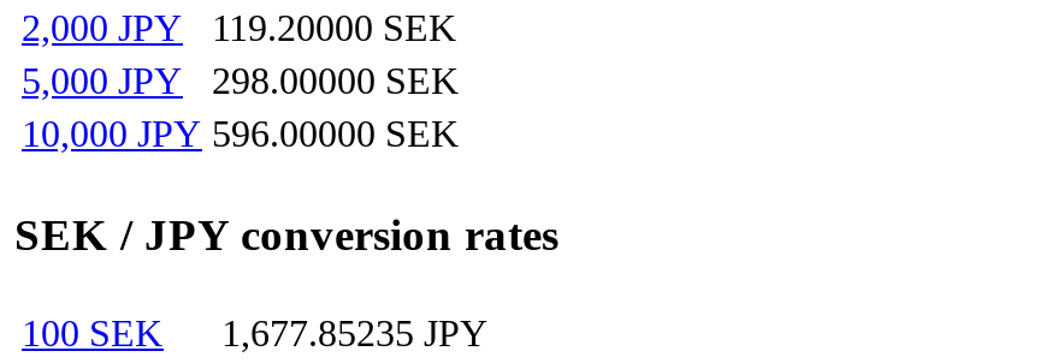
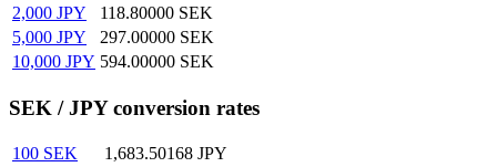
- 2,000 JPY 119.20000 SEK
+ 2,000 JPY 118.80000 SEK

- 5,000 JPY 298.00000 SEK
+ 5,000 JPY 297.00000 SEK

- 10,000 JPY 596.00000 SEK
+ 10,000 JPY 594.00000 SEK

- 100 SEK 1,677.85235 JPY
+ 100 SEK 1,683.50168 JPY
